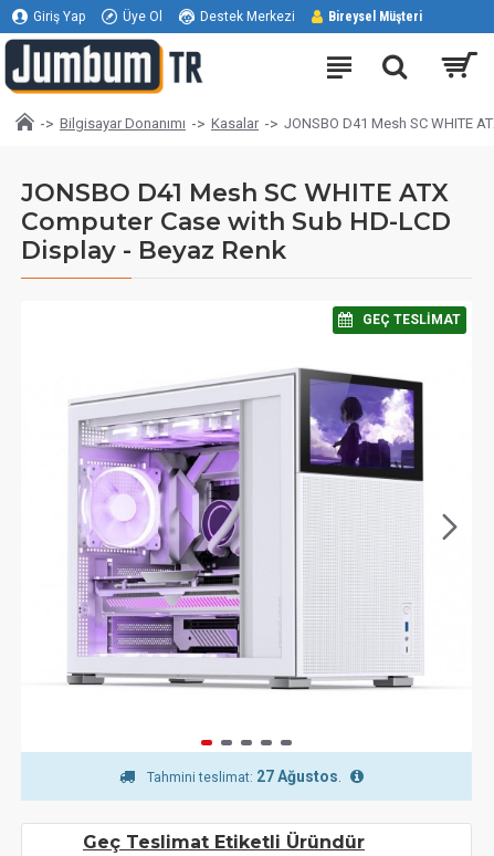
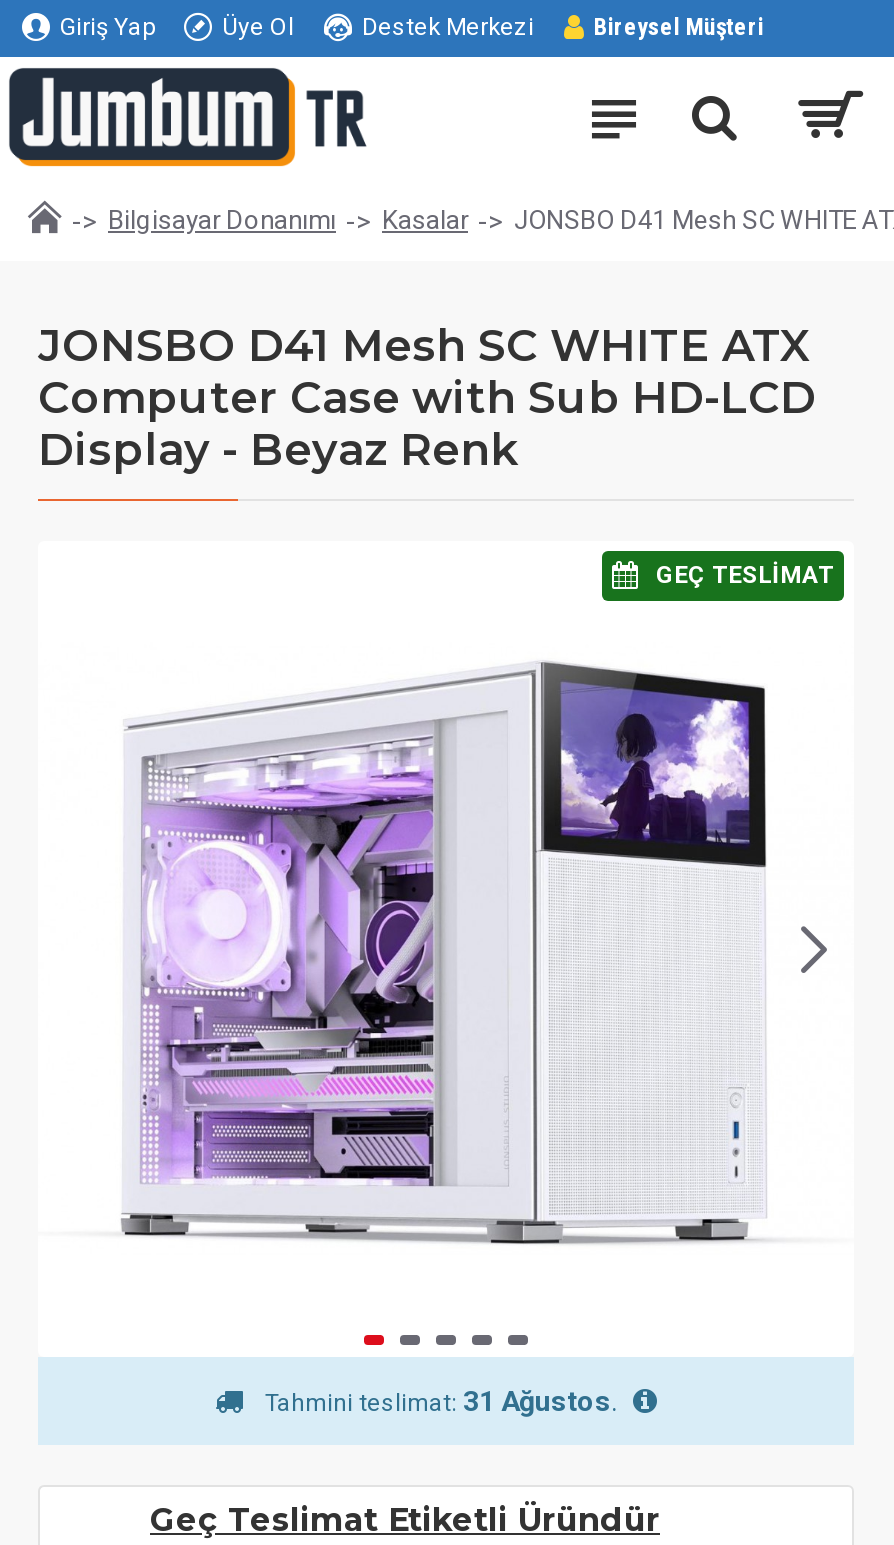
- Tahmini teslimat: 27 Ağustos.
+ Tahmini teslimat: 31 Ağustos.
